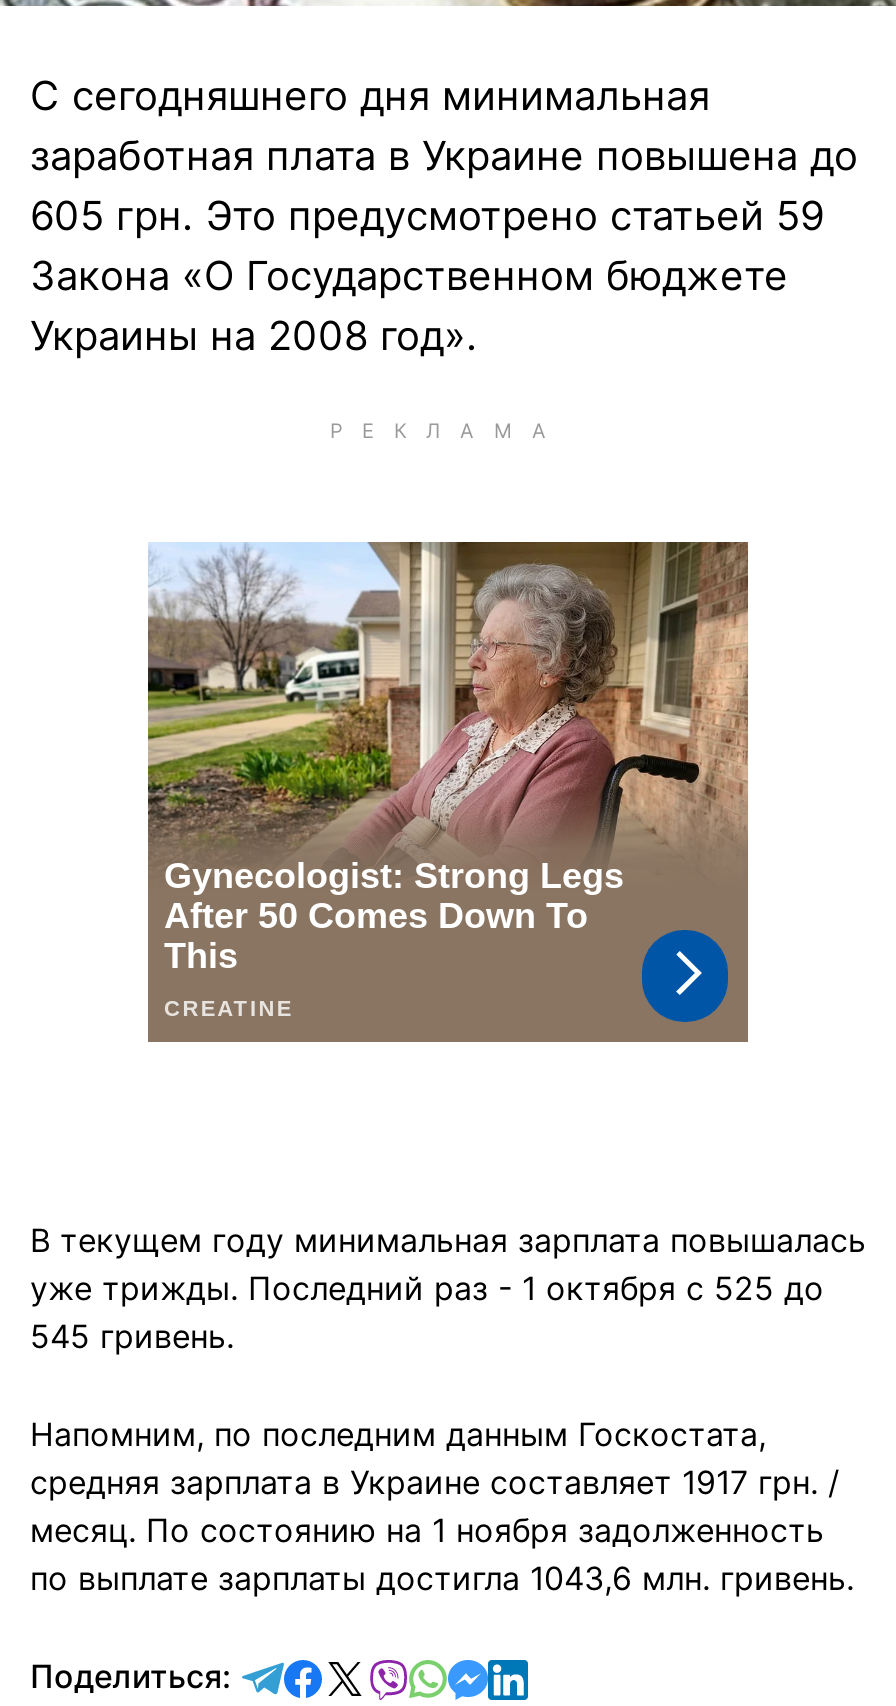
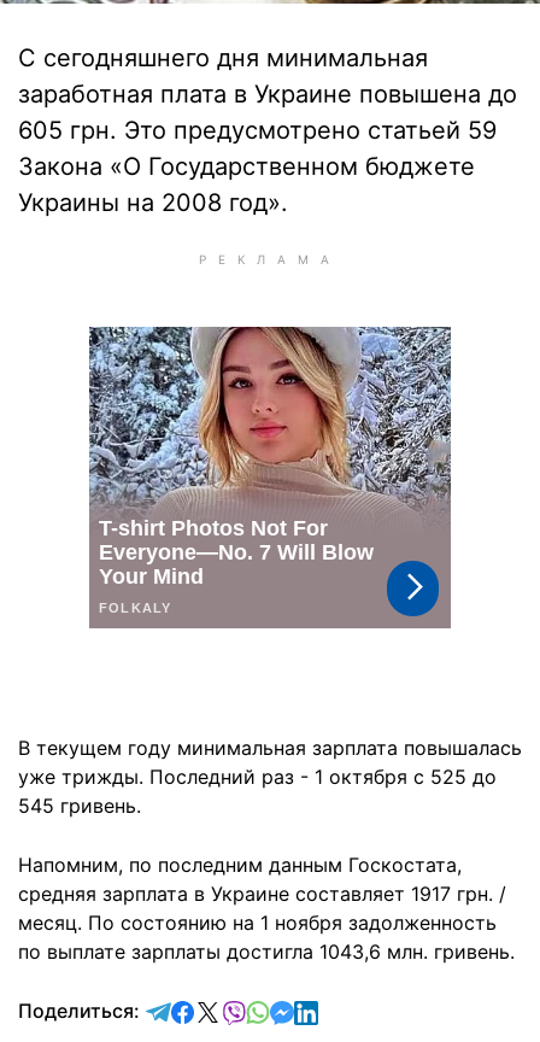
- [image]
+ [image]
